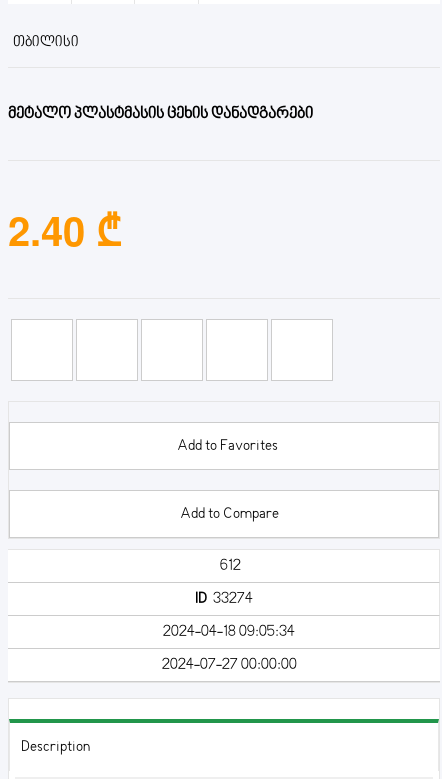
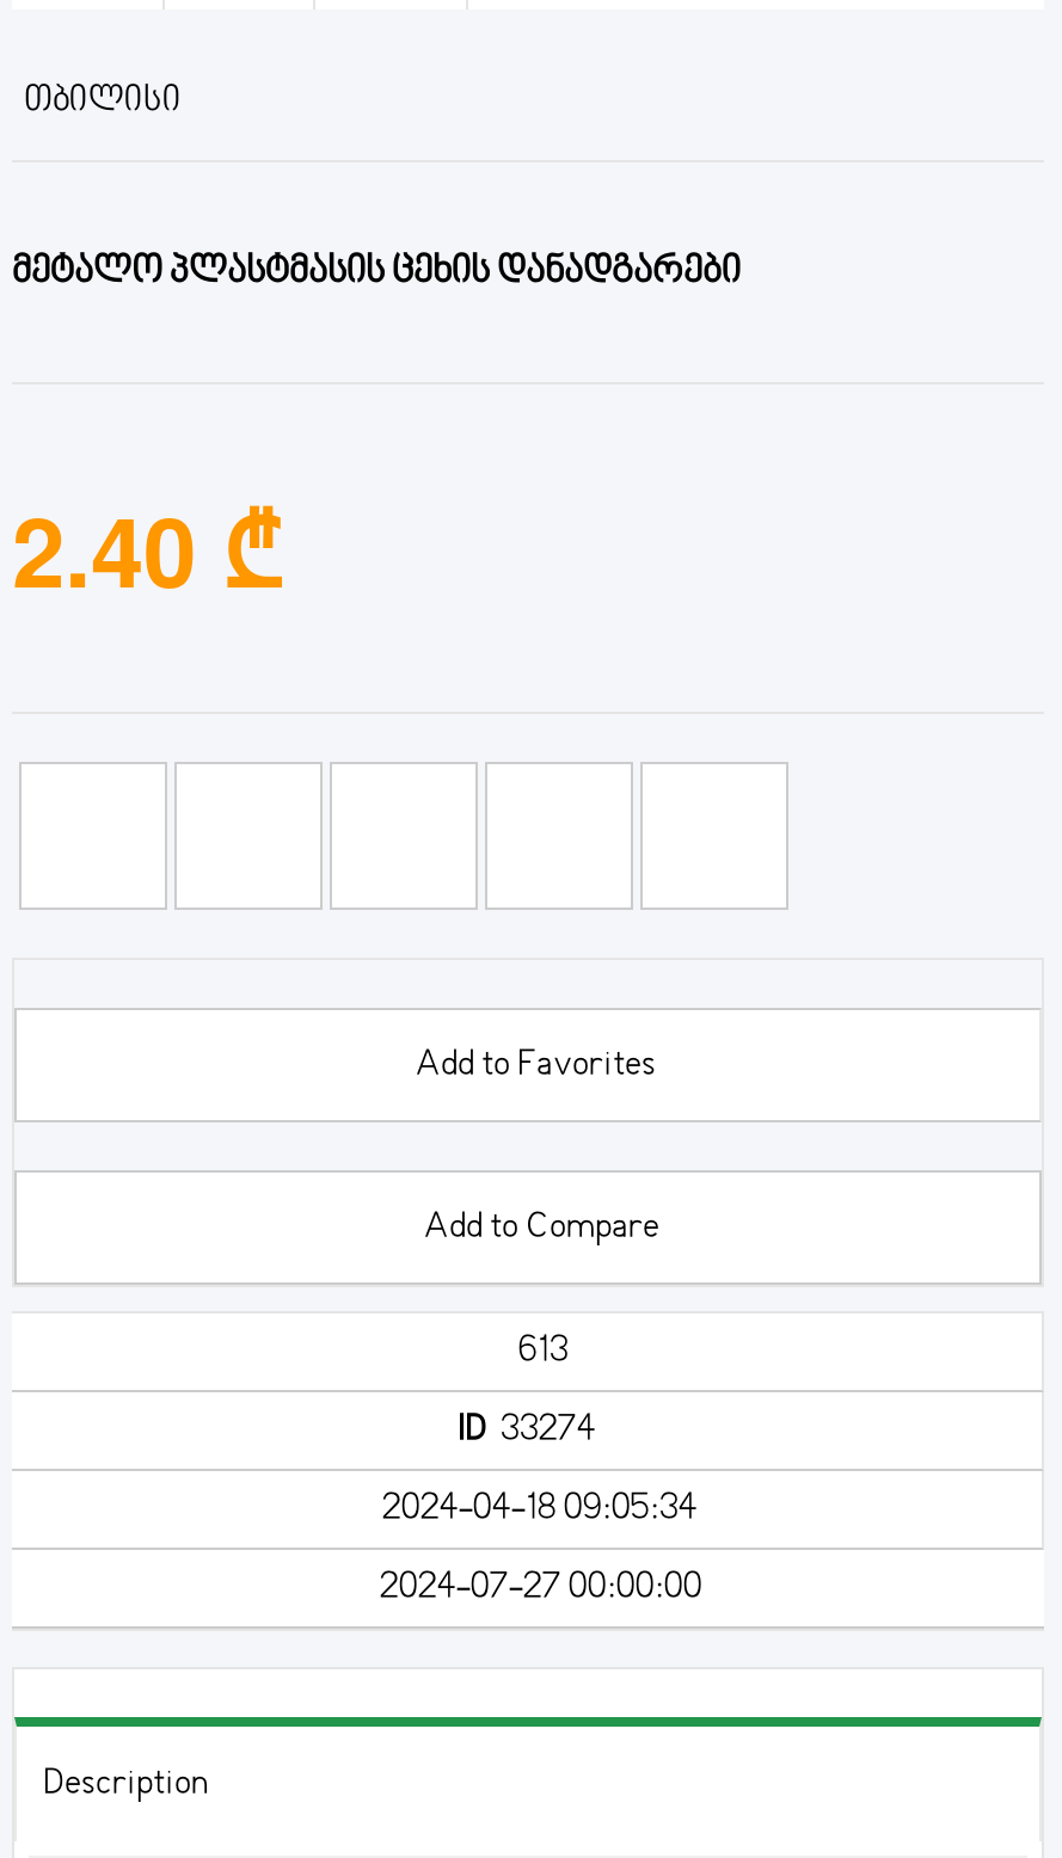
- 612
+ 613
